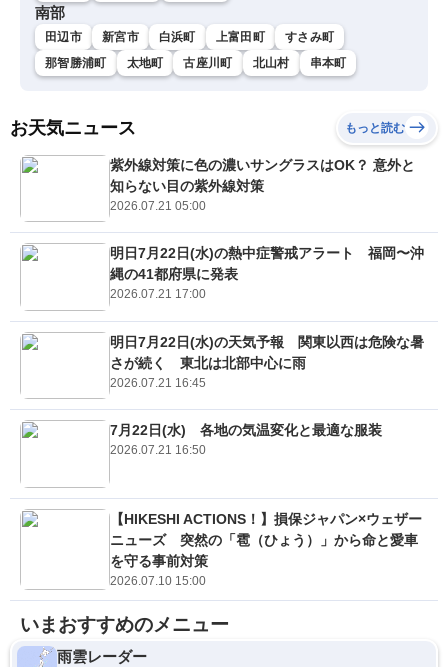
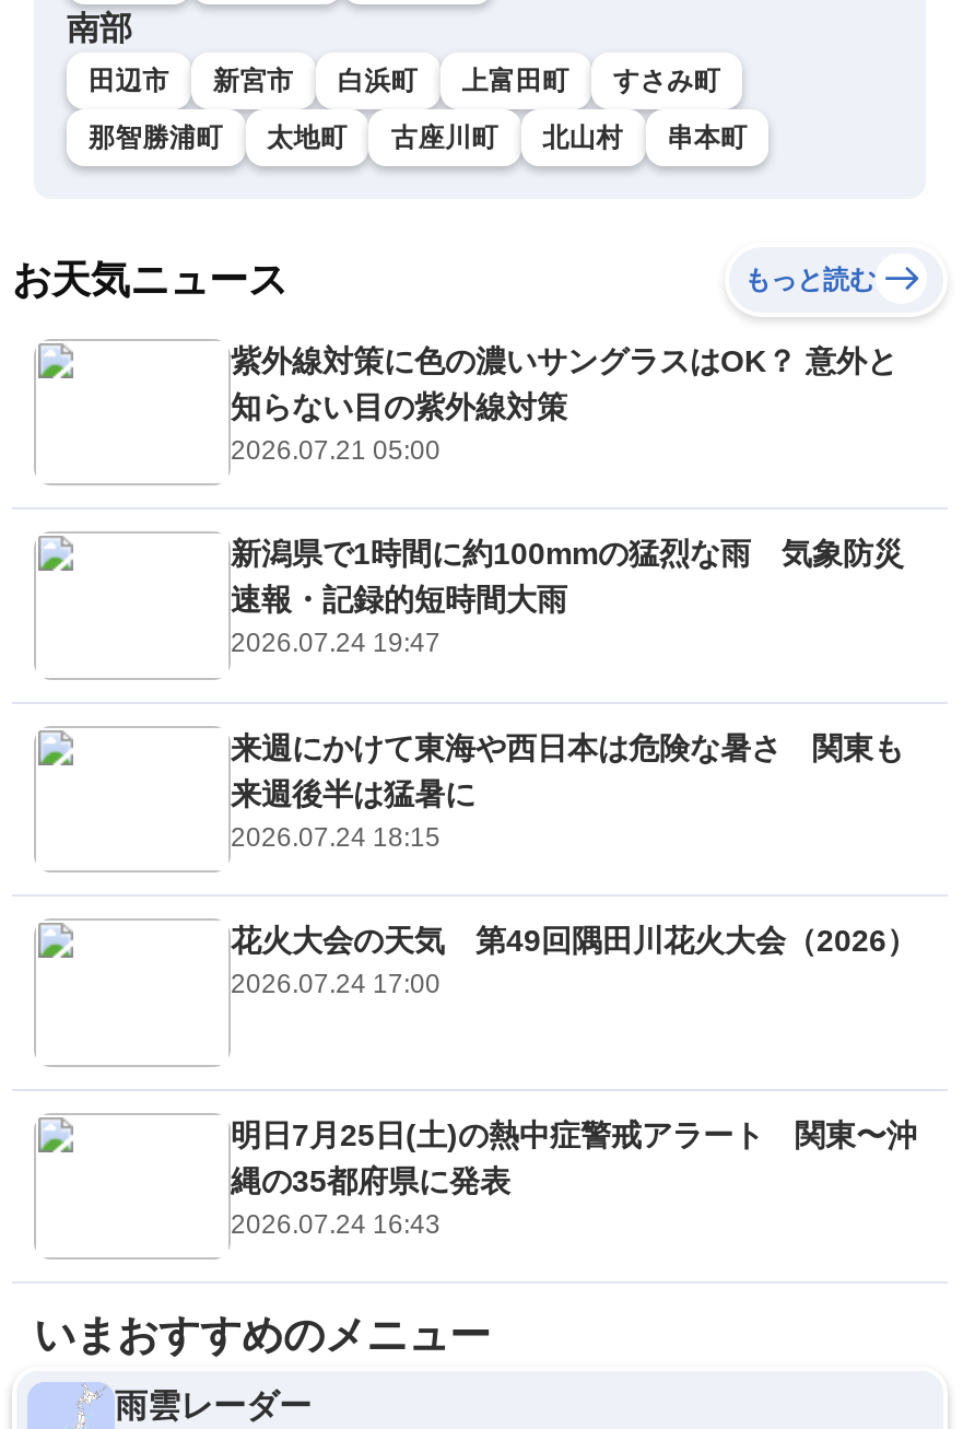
- 明日7月22日(水)の熱中症警戒アラート 福岡〜沖
- 縄の41都府県に発表
- 2026.07.21 17:00
+ 新潟県で1時間に約100mmの猛烈な雨 気象防災
+ 速報・記録的短時間大雨
+ 2026.07.24 19:47

- 明日7月22日(水)の天気予報 関東以西は危険な暑
- さが続く 東北は北部中心に雨
- 2026.07.21 16:45
+ 来週にかけて東海や西日本は危険な暑さ 関東も
+ 来週後半は猛暑に
+ 2026.07.24 18:15

- 7月22日(水) 各地の気温変化と最適な服装
- 2026.07.21 16:50
+ 花火大会の天気 第49回隅田川花火大会（2026）
+ 2026.07.24 17:00

- 【HIKESHI ACTIONS！】損保ジャパン×ウェザー
- ニューズ 突然の「雹（ひょう）」から命と愛車
- を守る事前対策
- 2026.07.10 15:00
+ 明日7月25日(土)の熱中症警戒アラート 関東〜沖
+ 縄の35都府県に発表
+ 2026.07.24 16:43
